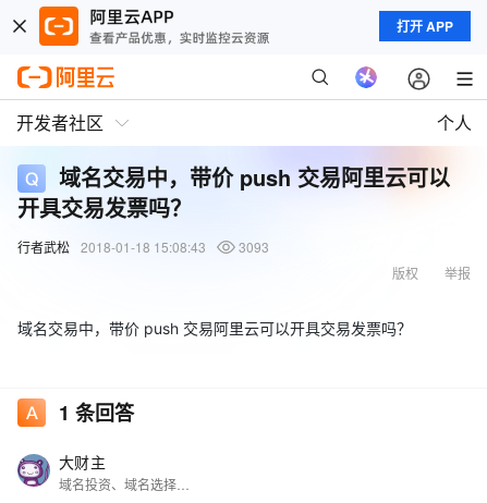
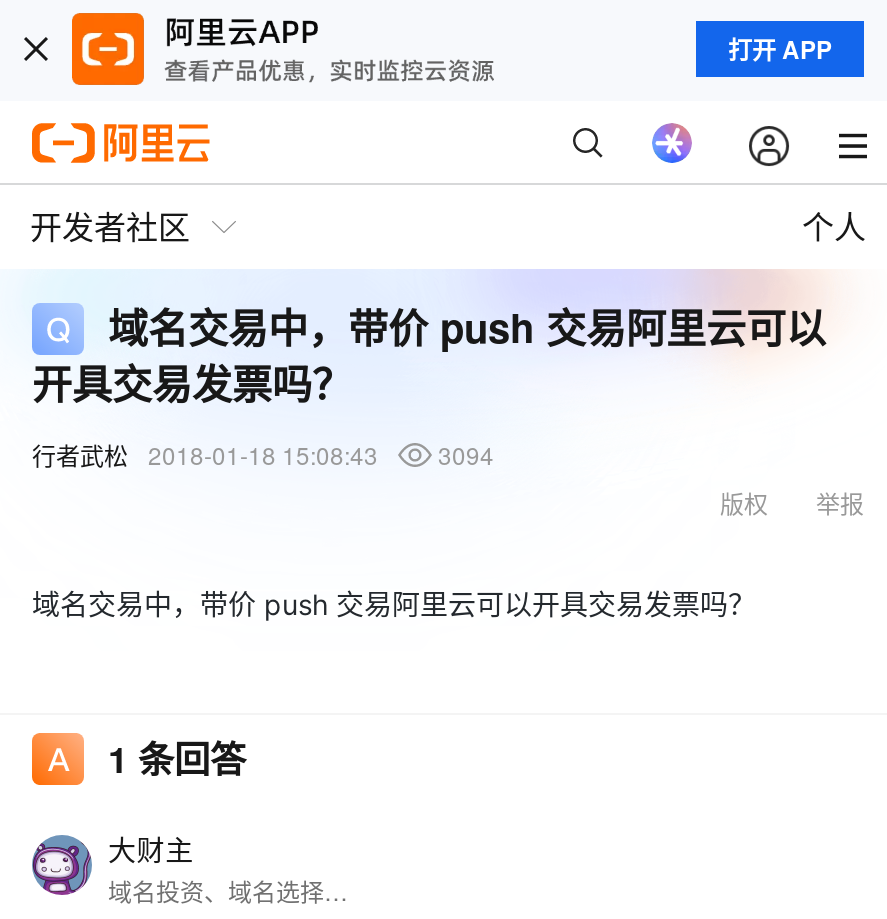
- 行者武松 2018-01-18 15:08:43 3093
+ 行者武松 2018-01-18 15:08:43 3094
